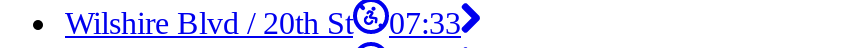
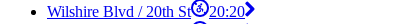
- Wilshire Blvd / 20th St 07:33
+ Wilshire Blvd / 20th St 20:20
